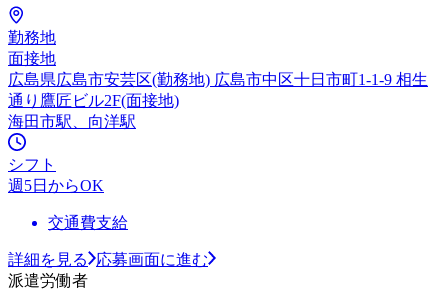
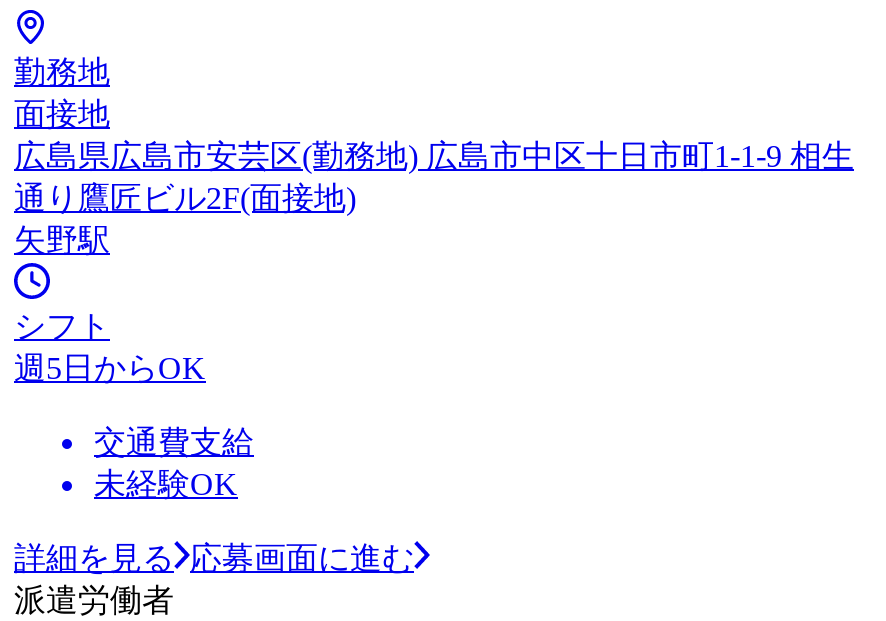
- 海田市駅、向洋駅
+ 矢野駅

+ 未経験OK
